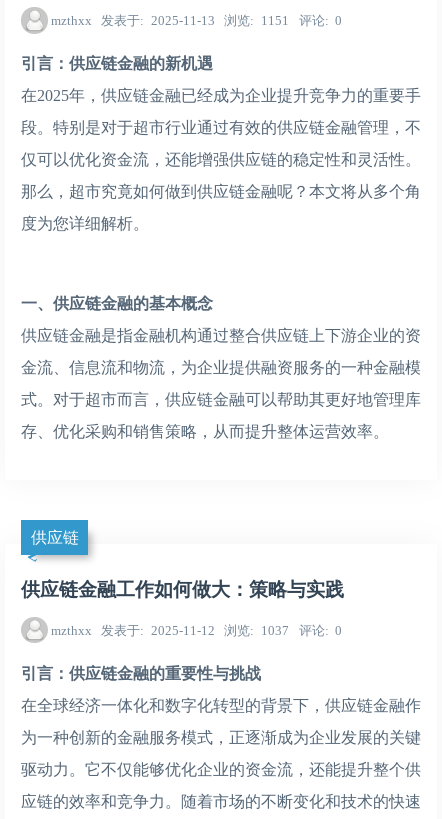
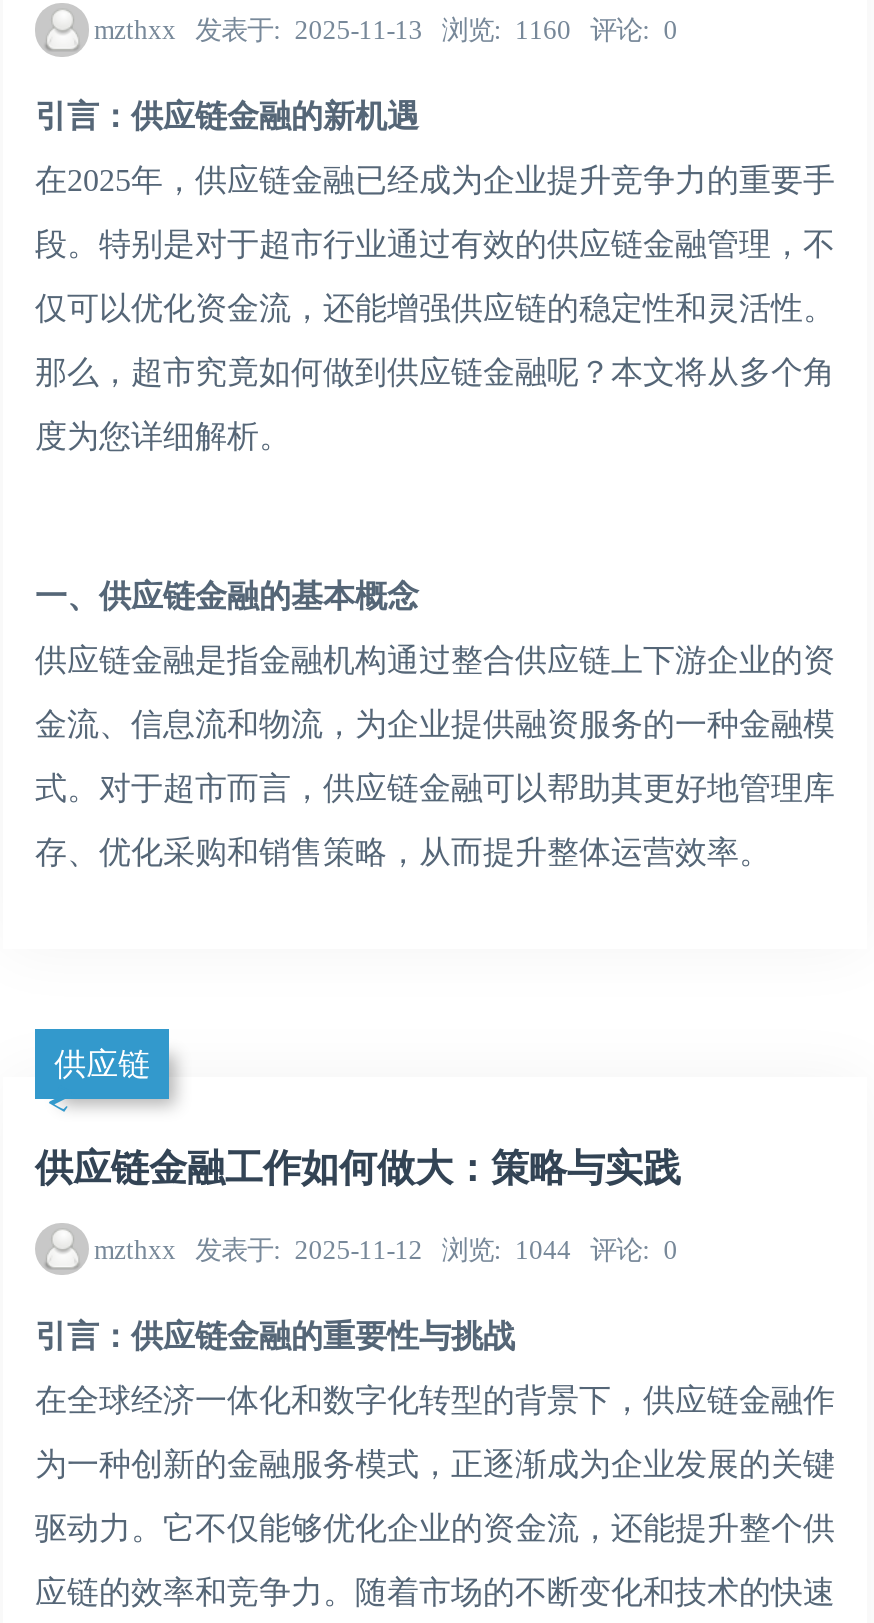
- mzthxx 发表于 2025-11-13 浏览 1151 评论 0
+ mzthxx 发表于 2025-11-13 浏览 1160 评论 0

- mzthxx 发表于 2025-11-12 浏览 1037 评论 0
+ mzthxx 发表于 2025-11-12 浏览 1044 评论 0
